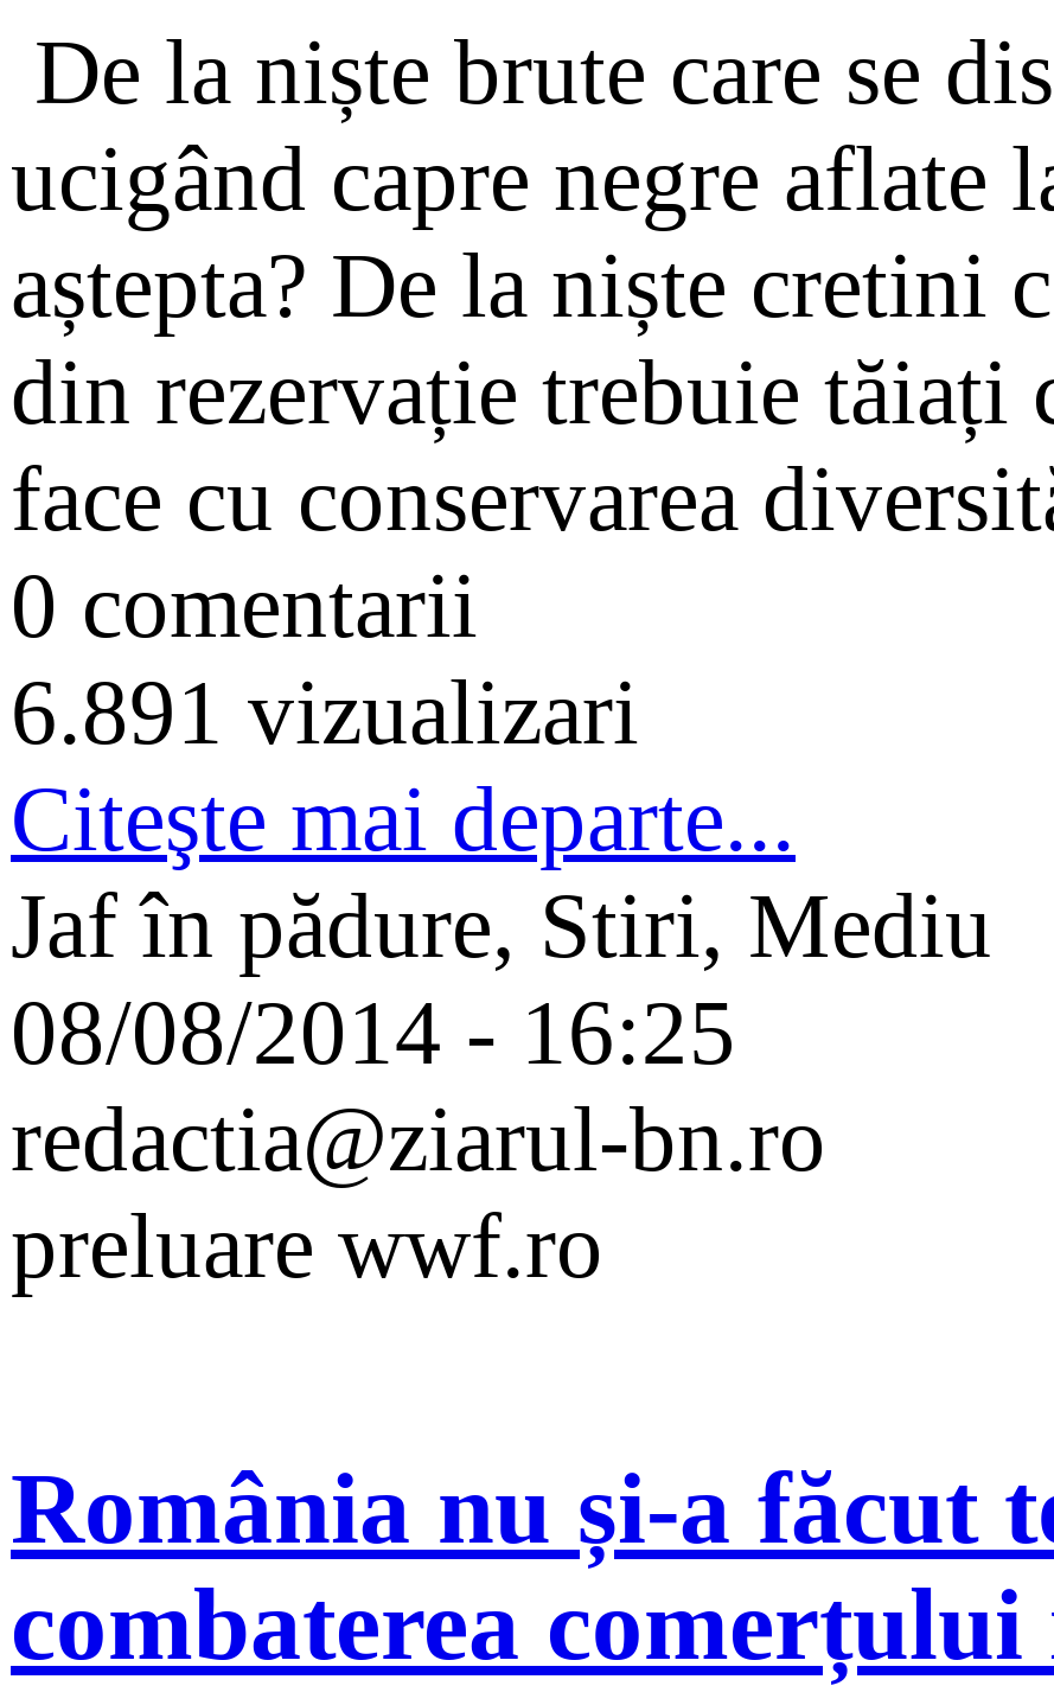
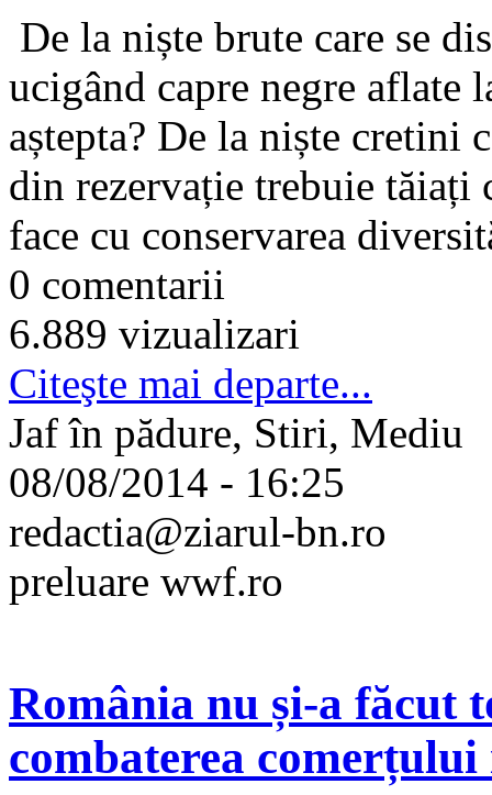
- 6.891 vizualizari
+ 6.889 vizualizari
